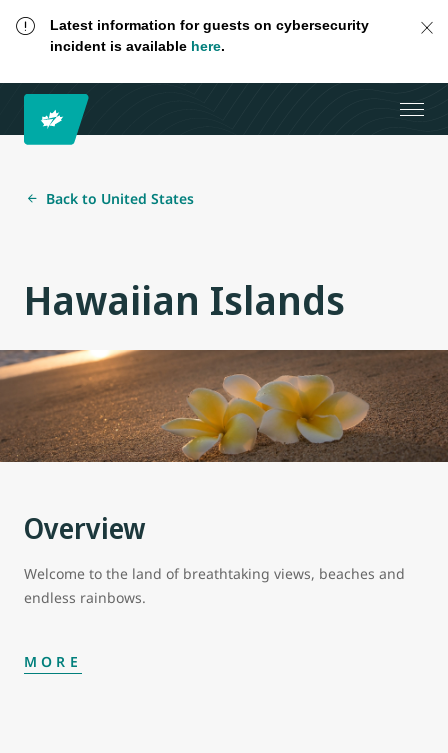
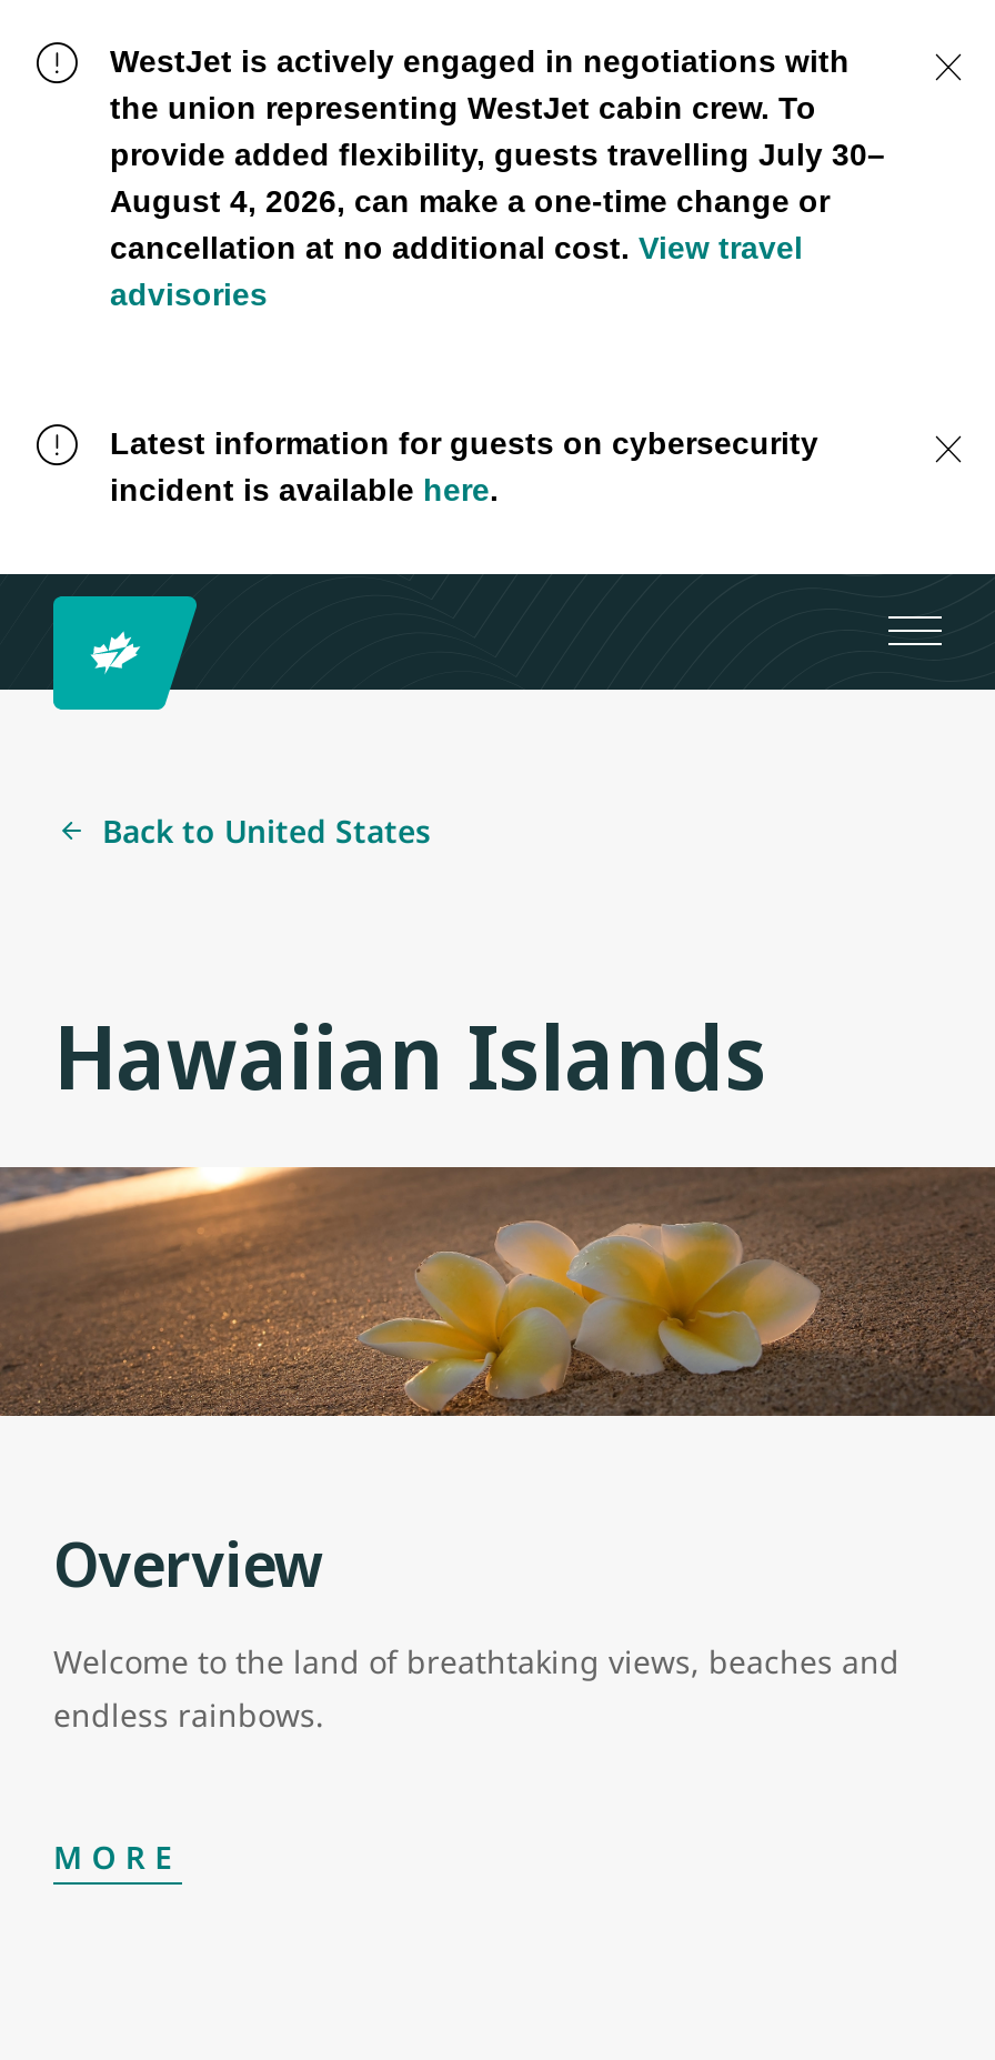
+ WestJet is actively engaged in negotiations with
+ the union representing WestJet cabin crew. To
+ provide added flexibility, guests travelling July 30–
+ August 4, 2026, can make a one-time change or
+ cancellation at no additional cost. View travel
+ advisories
